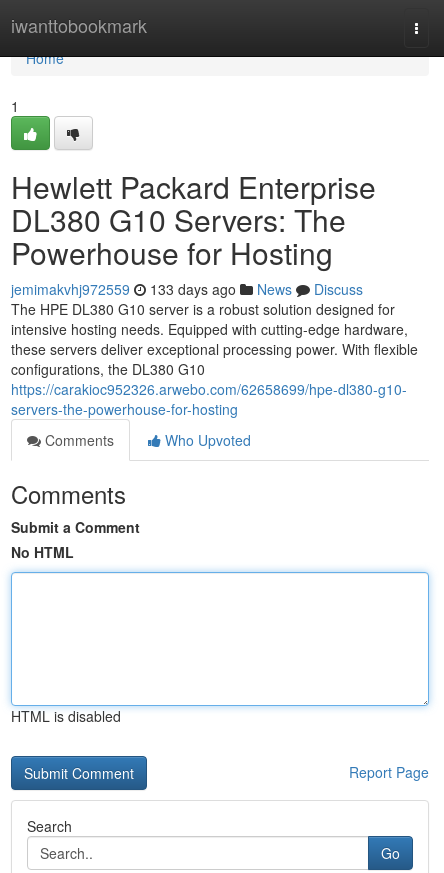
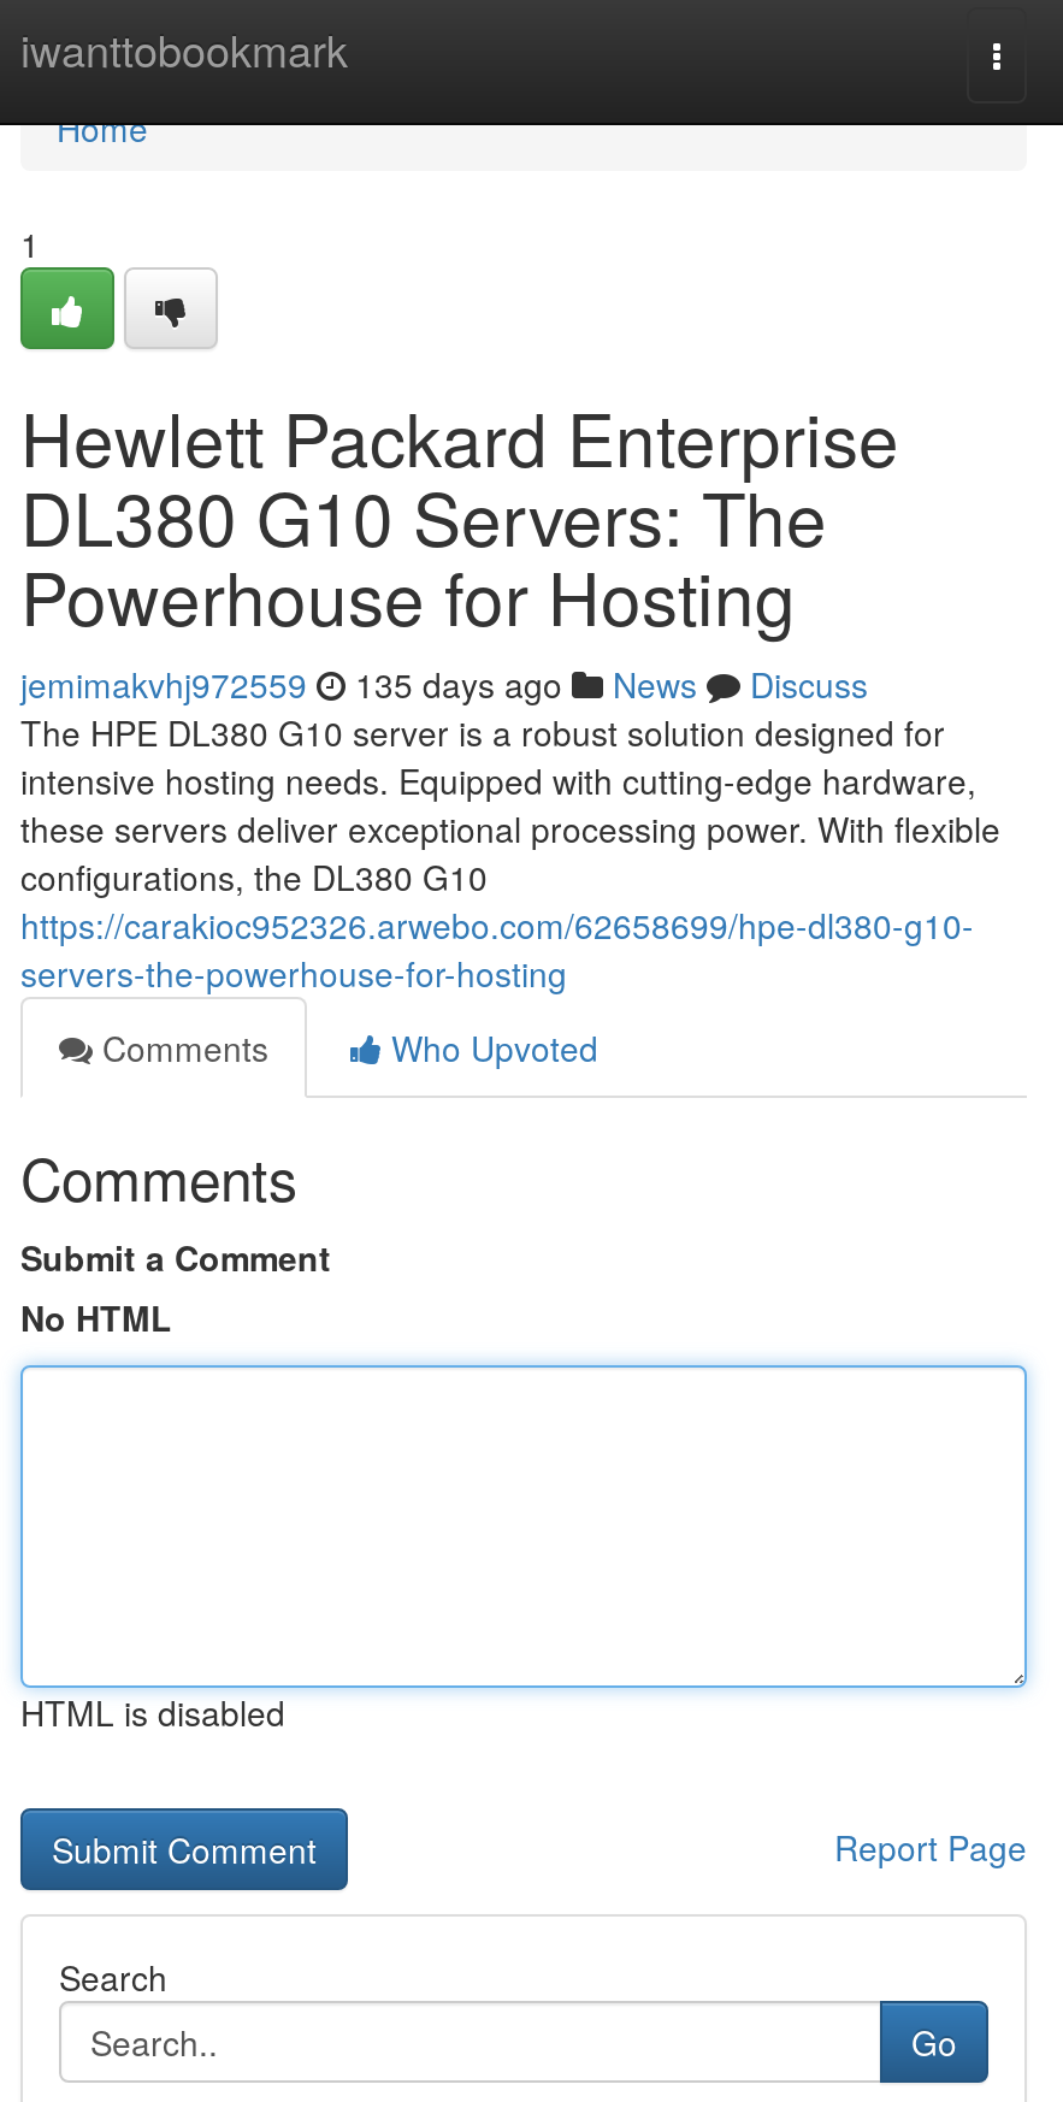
- jemimakvhj972559 133 days ago News Discuss
+ jemimakvhj972559 135 days ago News Discuss
